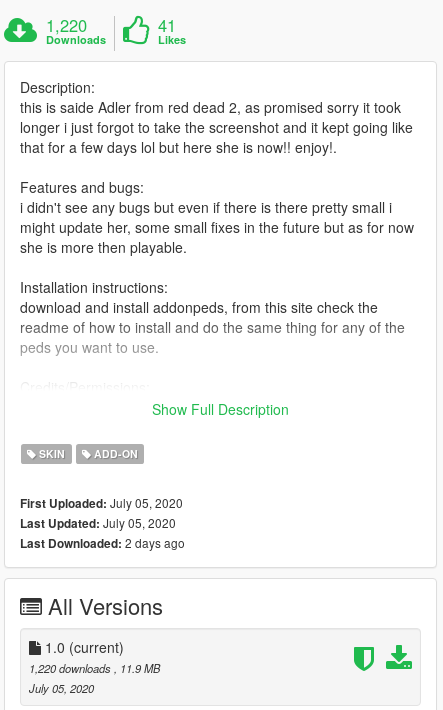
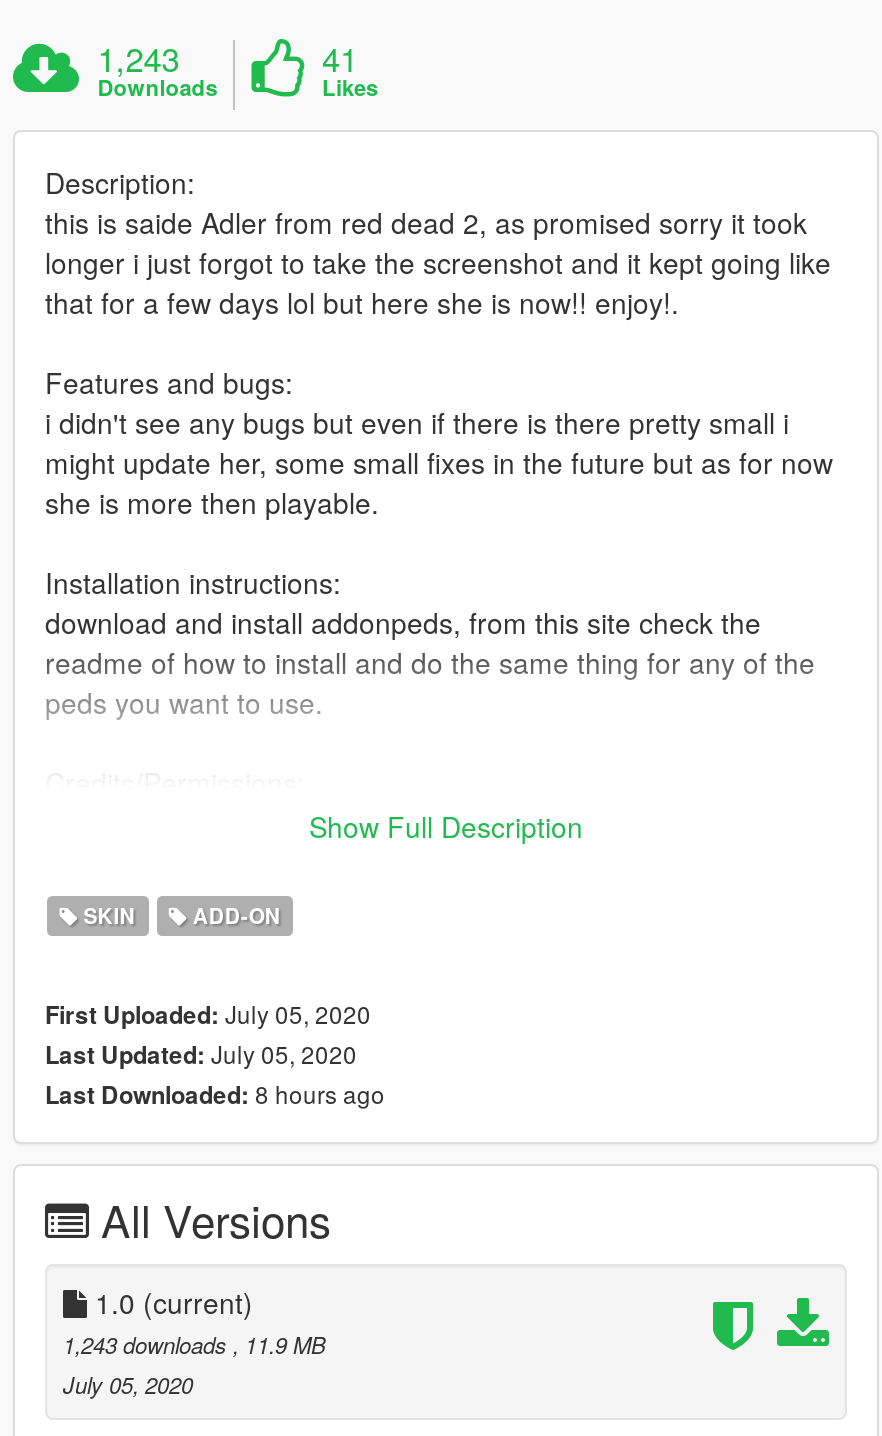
- 1,220
+ 1,243

- Last Downloaded: 2 days ago
+ Last Downloaded: 8 hours ago

- 1,220 downloads, 11.9 MB
+ 1,243 downloads, 11.9 MB
